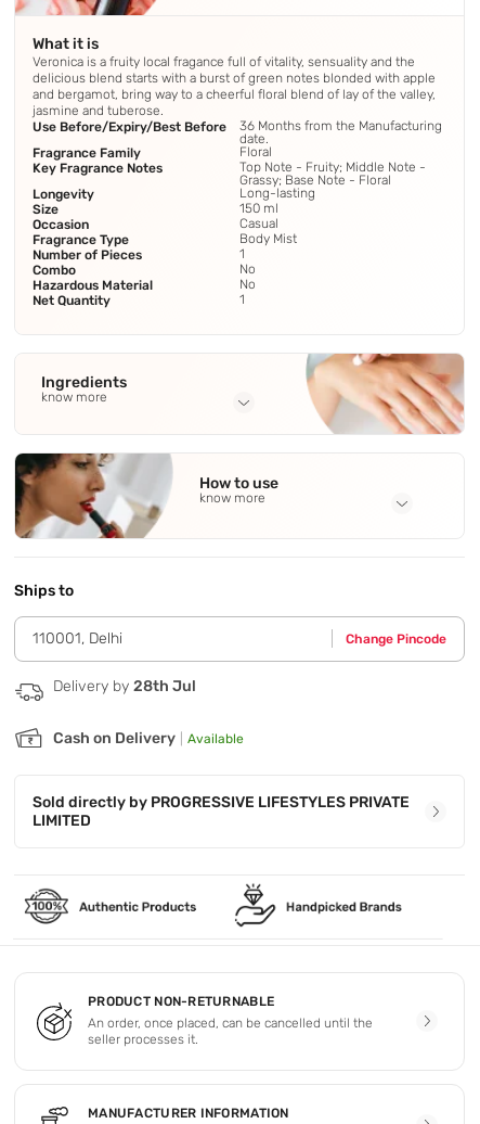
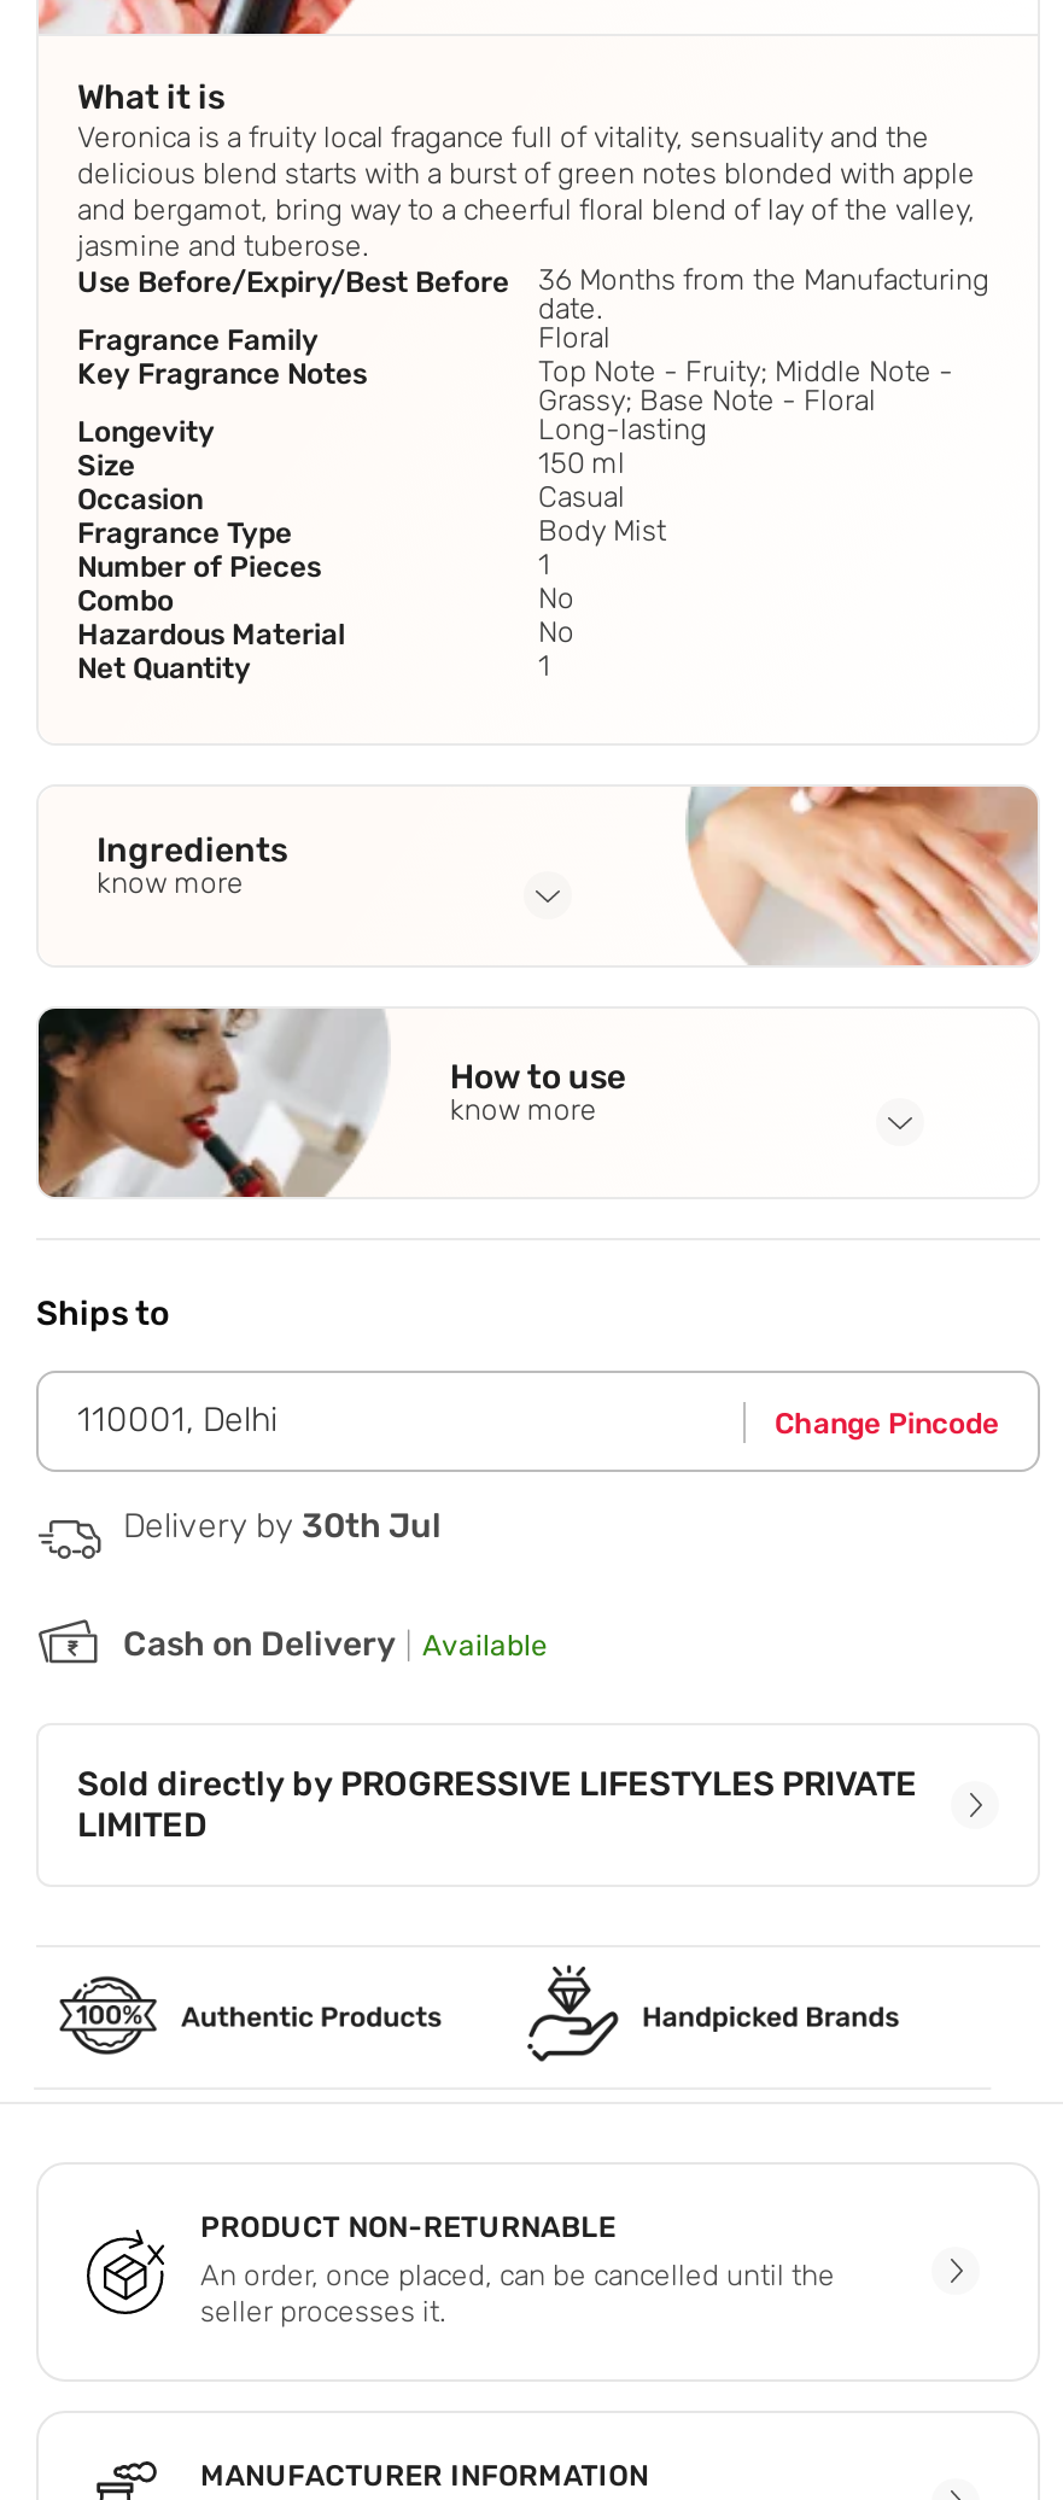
- Delivery by 28th Jul
+ Delivery by 30th Jul
